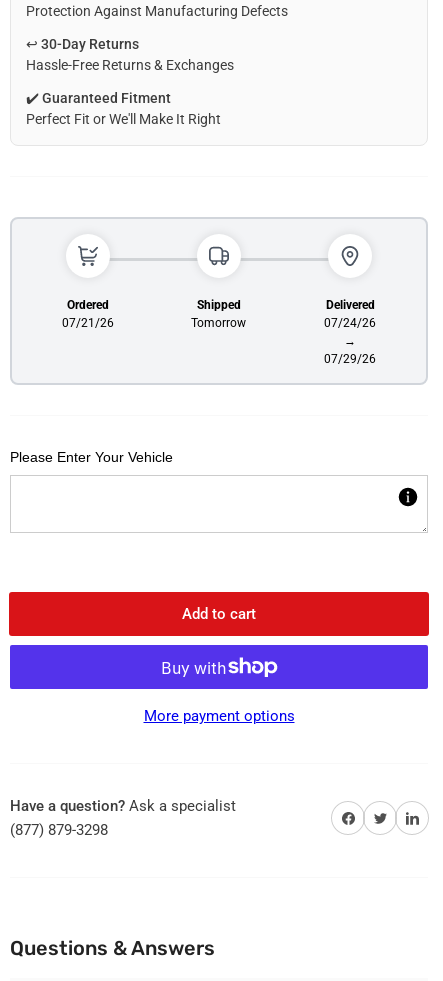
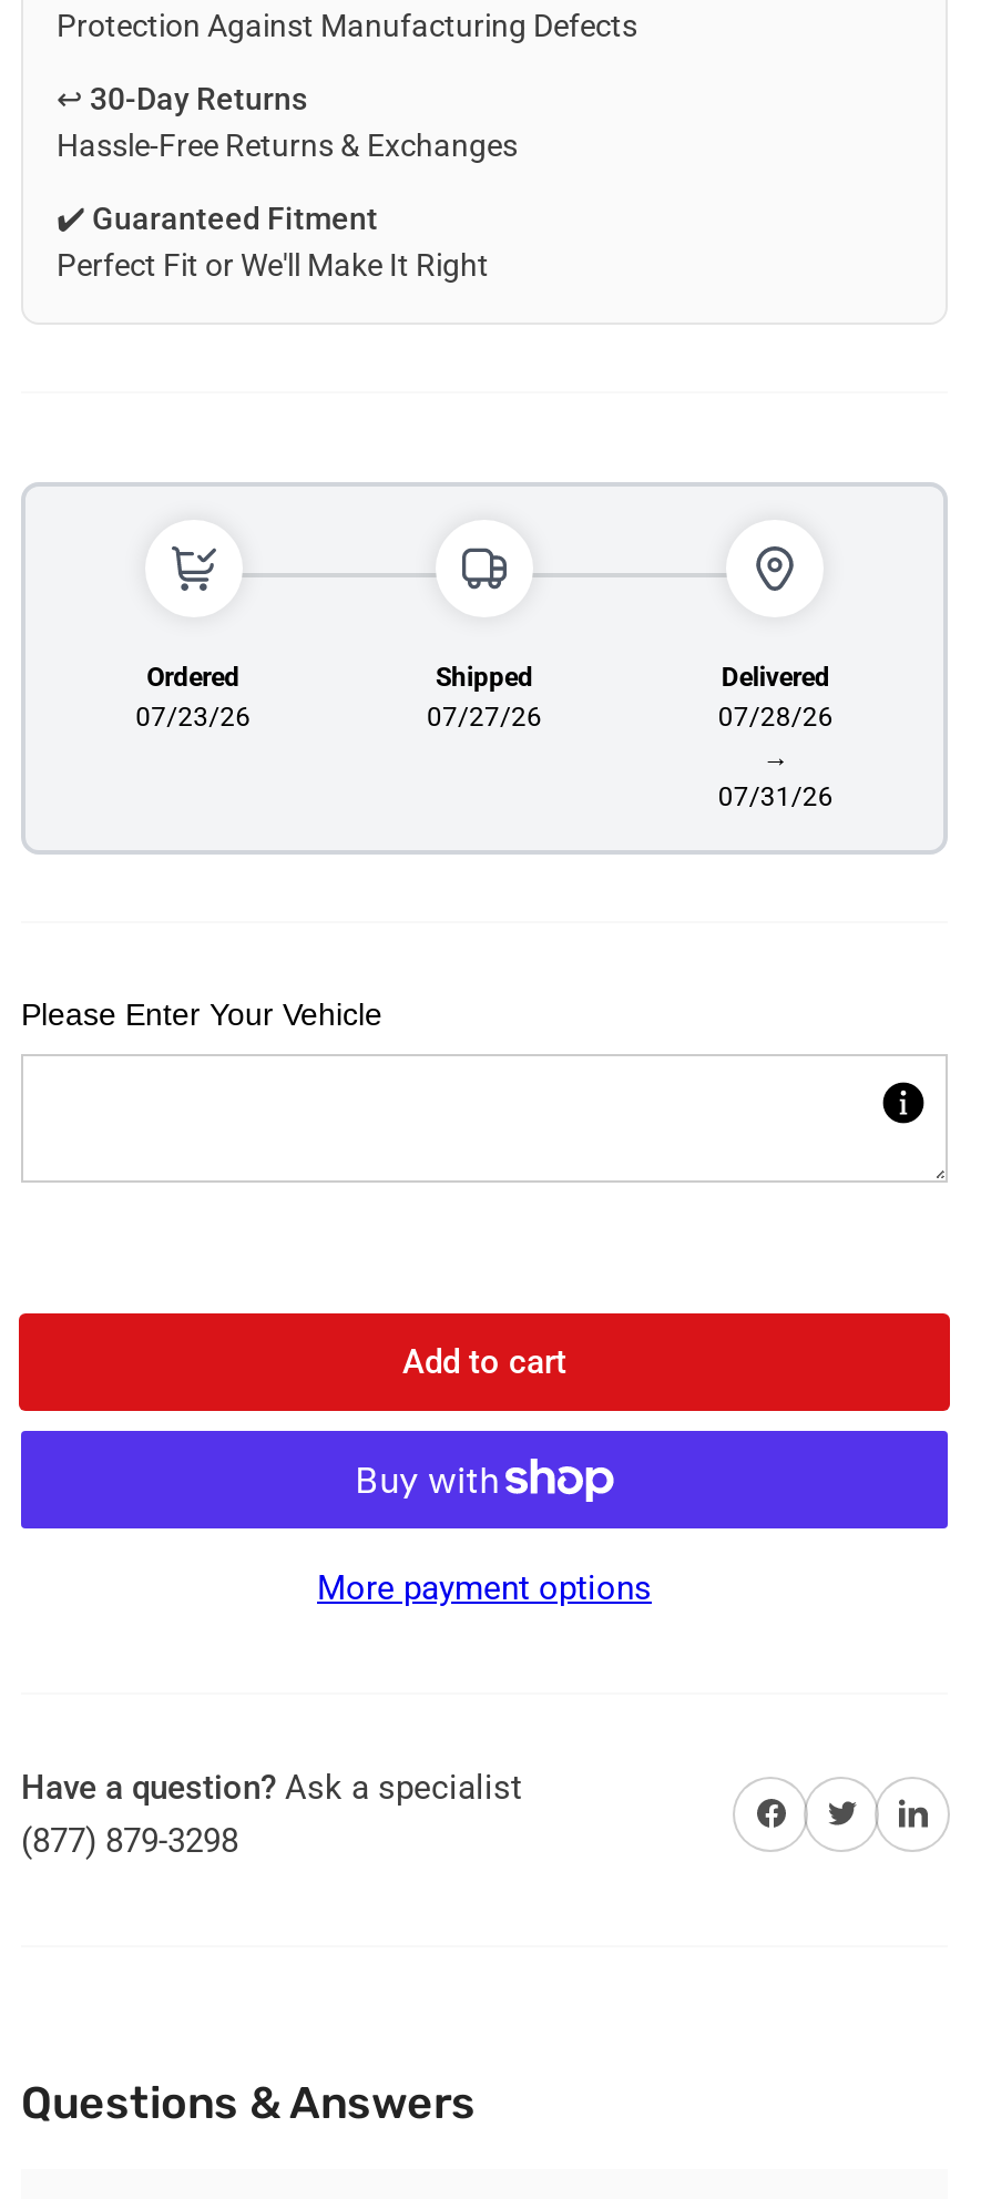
- 07/21/26
+ 07/23/26

- Tomorrow
+ 07/27/26

- 07/24/26
+ 07/28/26

- 07/29/26
+ 07/31/26
